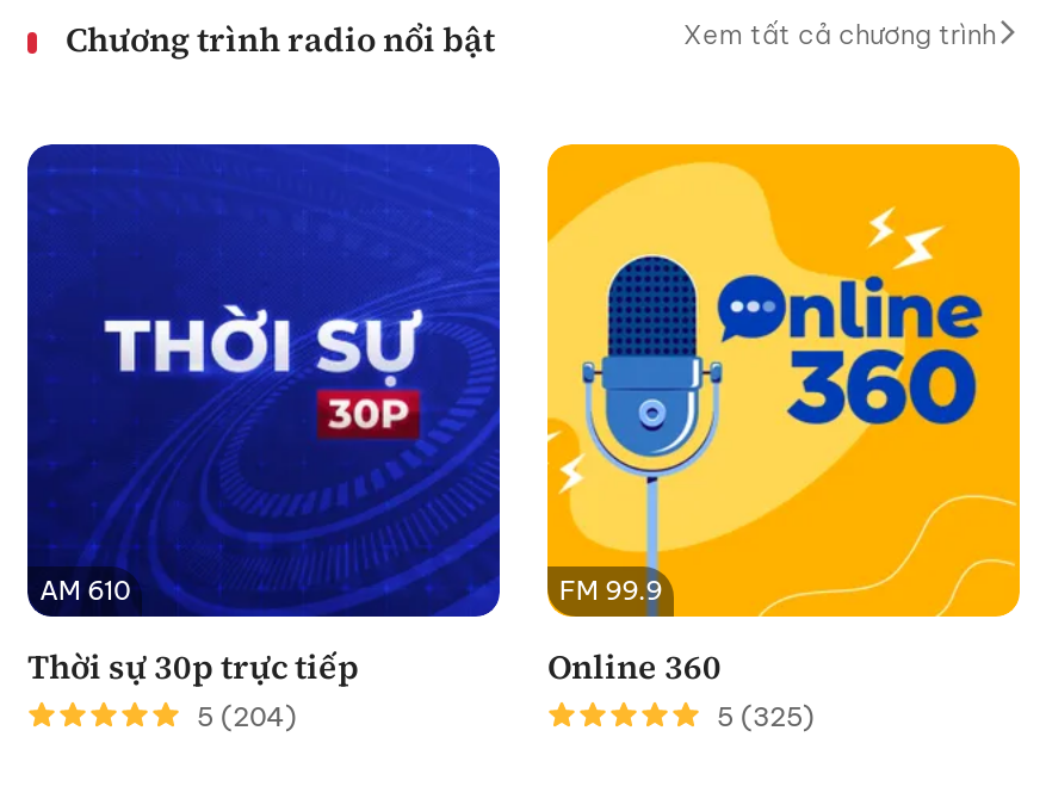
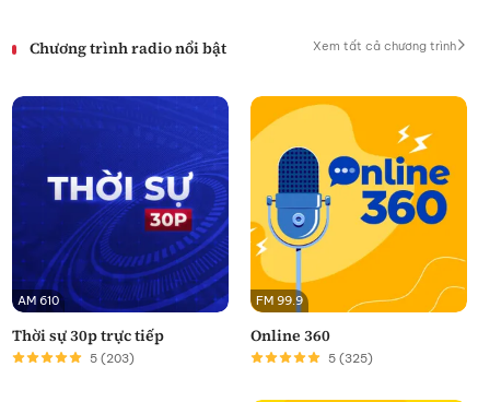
- 5 (204)
+ 5 (203)
